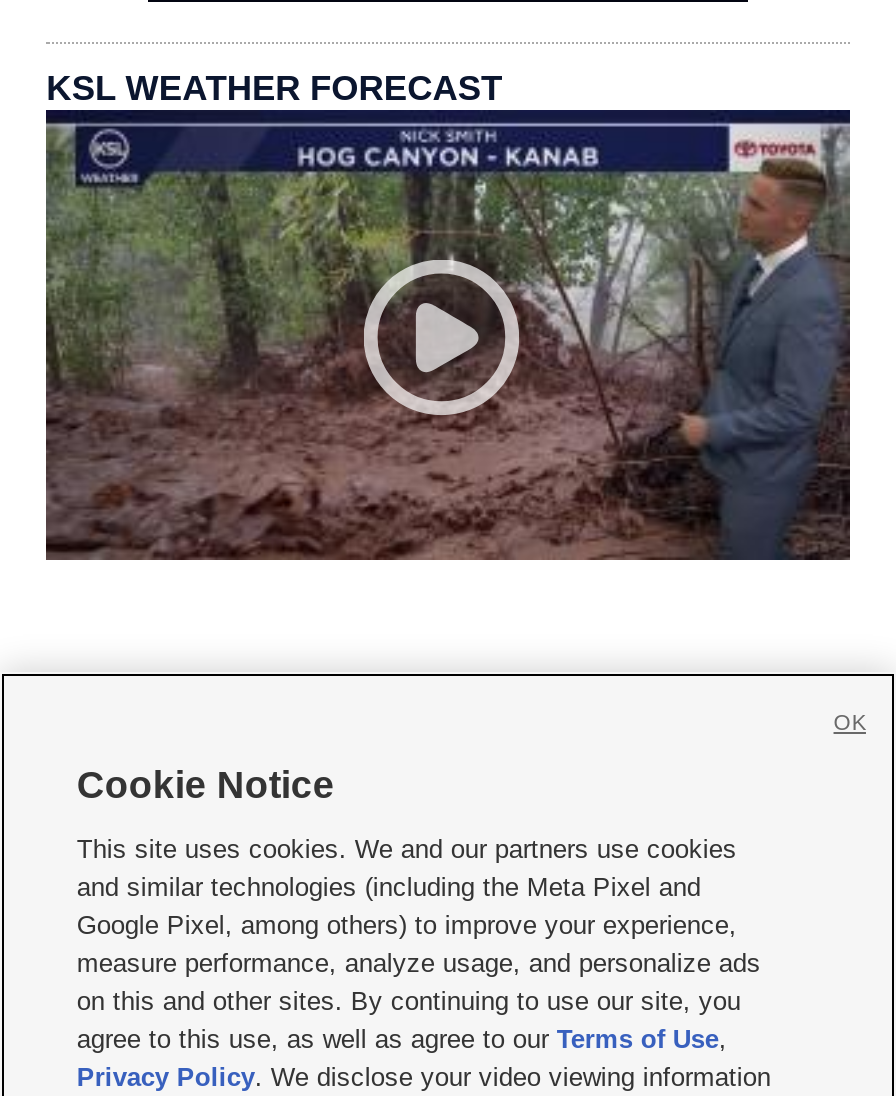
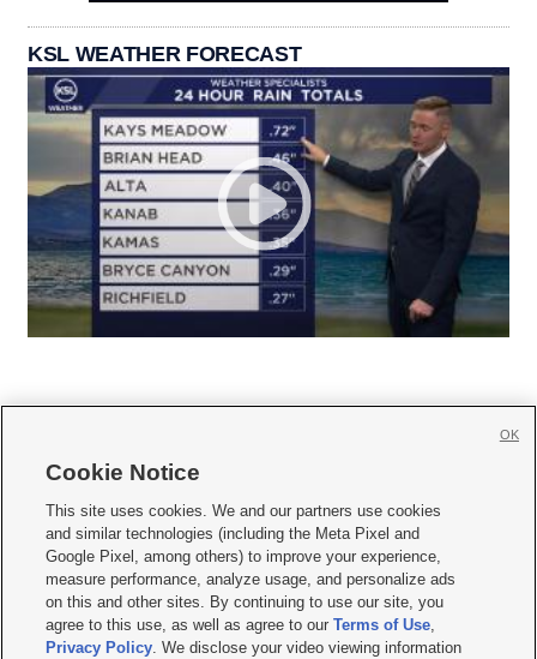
- [image]
+ [image]
